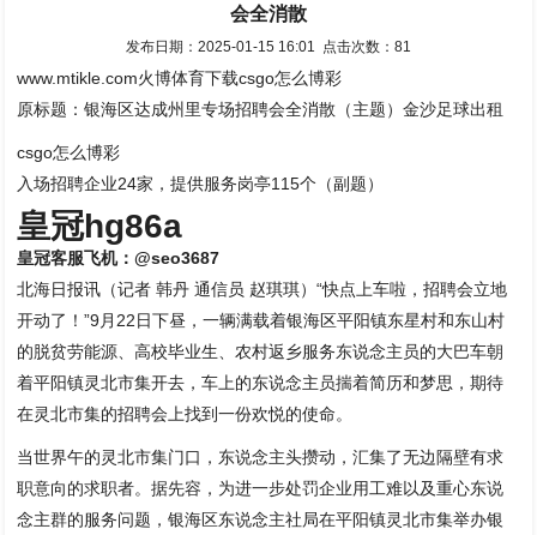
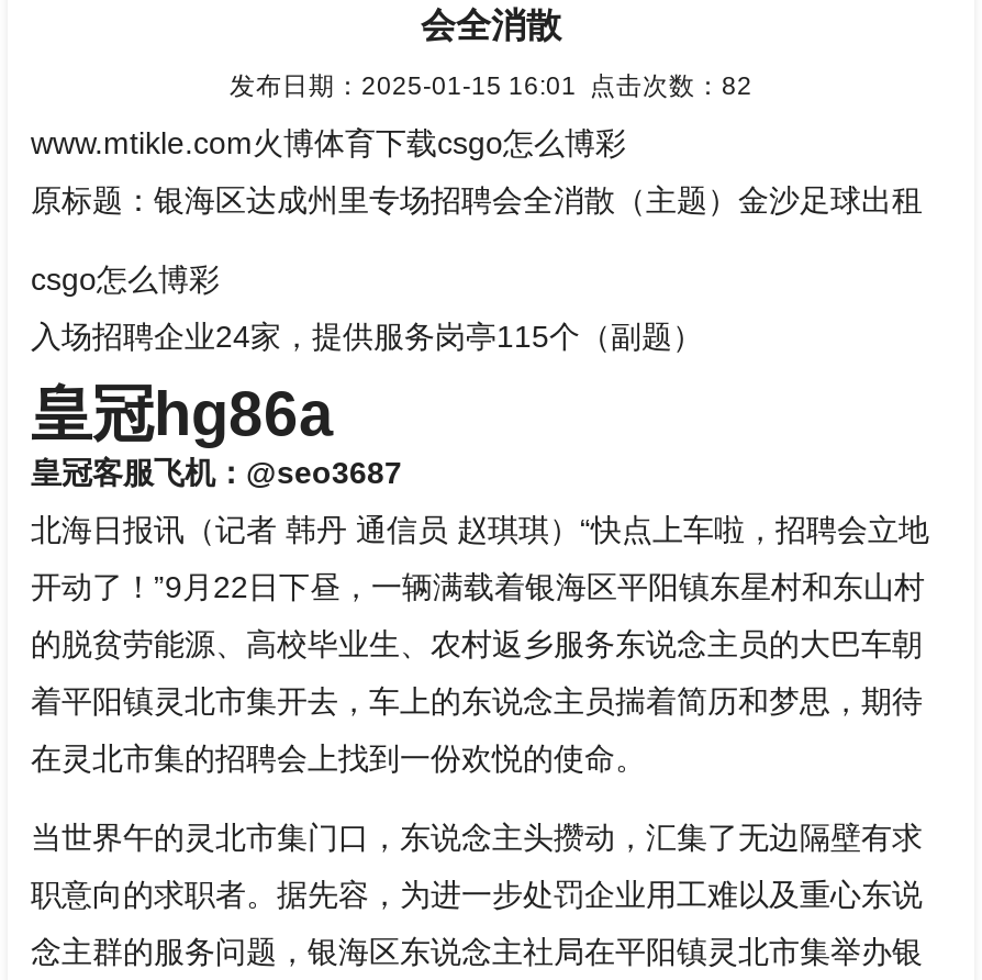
- 发布日期：2025-01-15 16:01 点击次数：81
+ 发布日期：2025-01-15 16:01 点击次数：82
